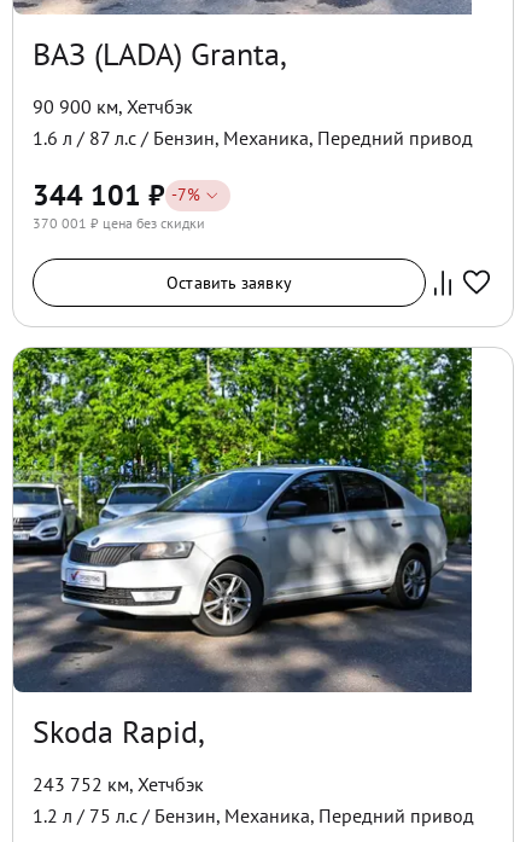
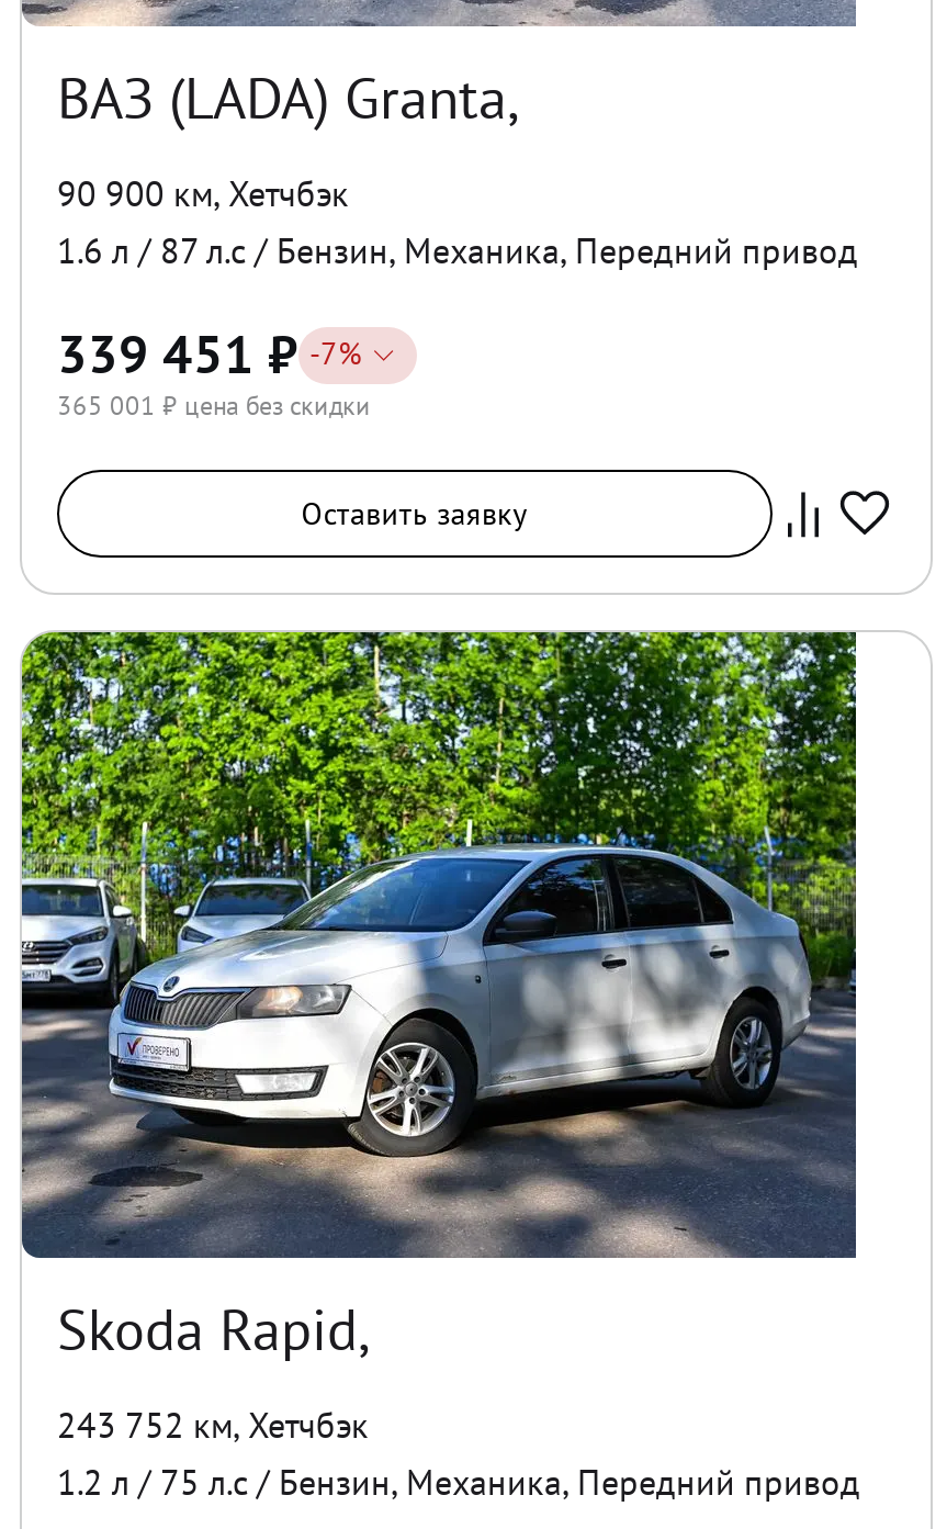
- 344 101 ₽ - 7%
+ 339 451 ₽ - 7%

- 370 001 ₽ цена без скидки
+ 365 001 ₽ цена без скидки
